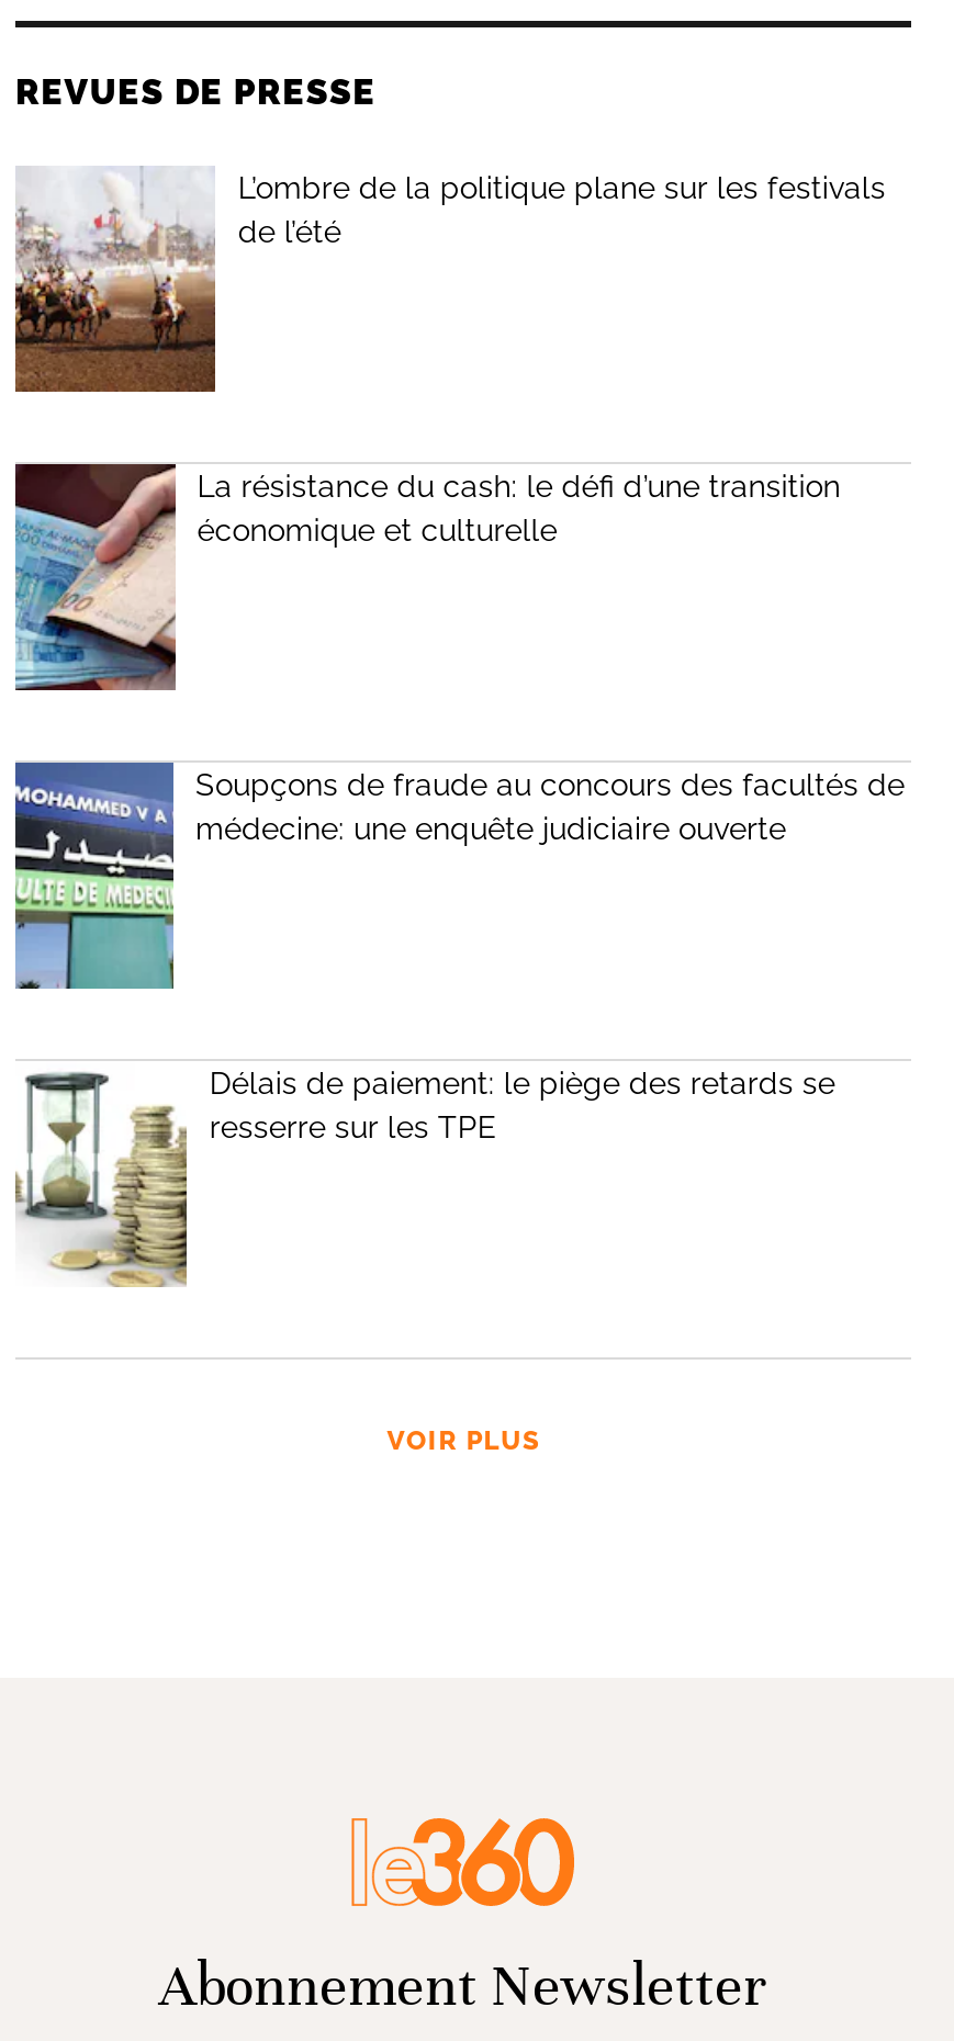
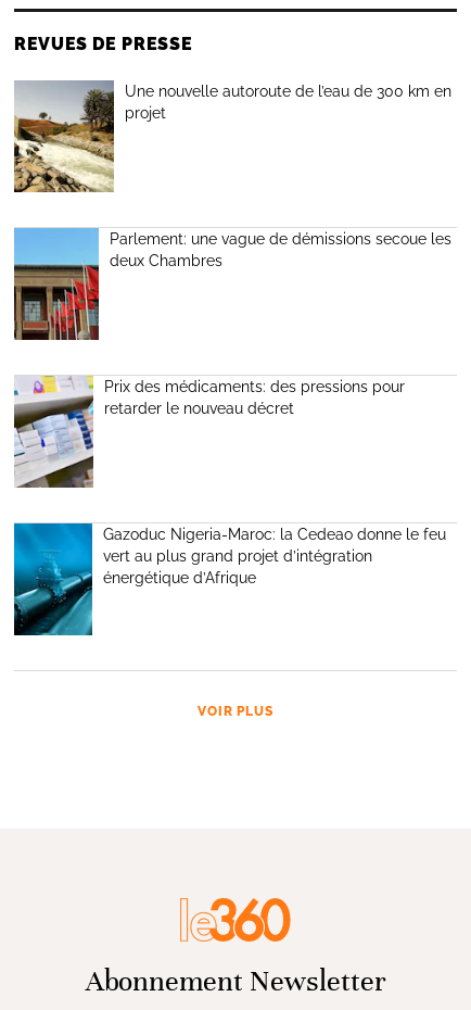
- [image]
- L’ombre de la politique plane sur les festivals
- de l’été
+ [image]
+ Une nouvelle autoroute de l’eau de 300 km en
+ projet

- [image]
- La résistance du cash: le défi d’une transition
- économique et culturelle
+ [image]
+ Parlement: une vague de démissions secoue les
+ deux Chambres

- [image]
- Soupçons de fraude au concours des facultés de
- médecine: une enquête judiciaire ouverte
+ [image]
+ Prix des médicaments: des pressions pour
+ retarder le nouveau décret

- [image]
- Délais de paiement: le piège des retards se
- resserre sur les TPE
+ [image]
+ Gazoduc Nigeria-Maroc: la Cedeao donne le feu
+ vert au plus grand projet d’intégration
+ énergétique d’Afrique
